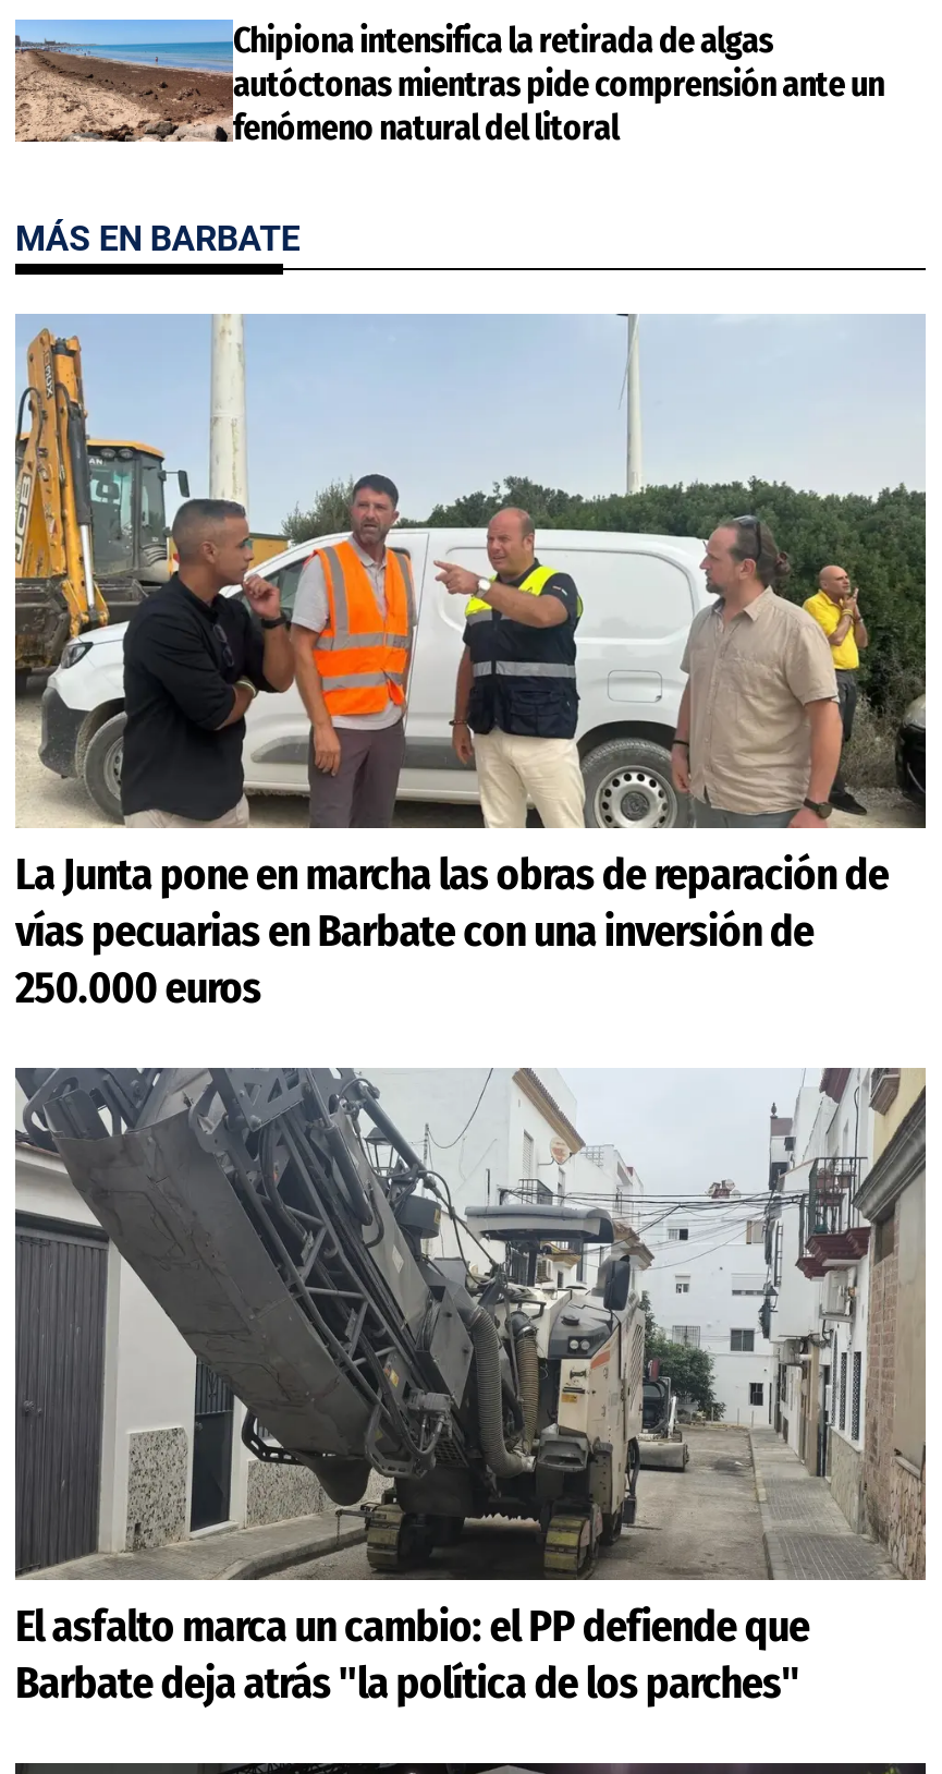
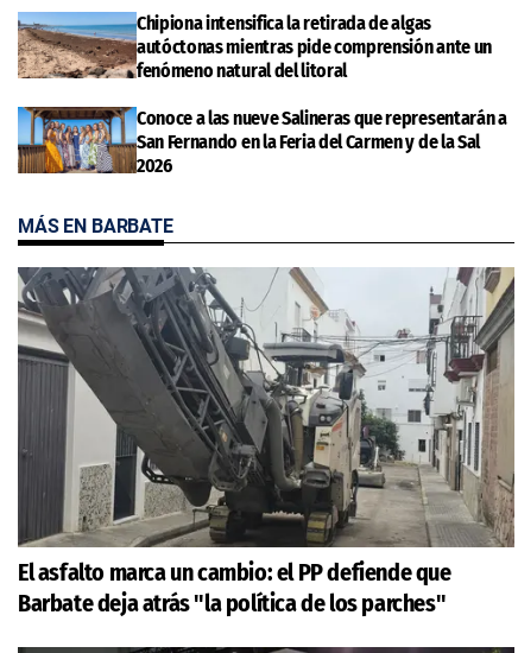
+ [image]
+ Conoce a las nueve Salineras que representarán a
+ San Fernando en la Feria del Carmen y de la Sal
+ 2026

moved down: MÁS EN BARBATE

- [image]
- La Junta pone en marcha las obras de reparación de
- vías pecuarias en Barbate con una inversión de
- 250.000 euros
